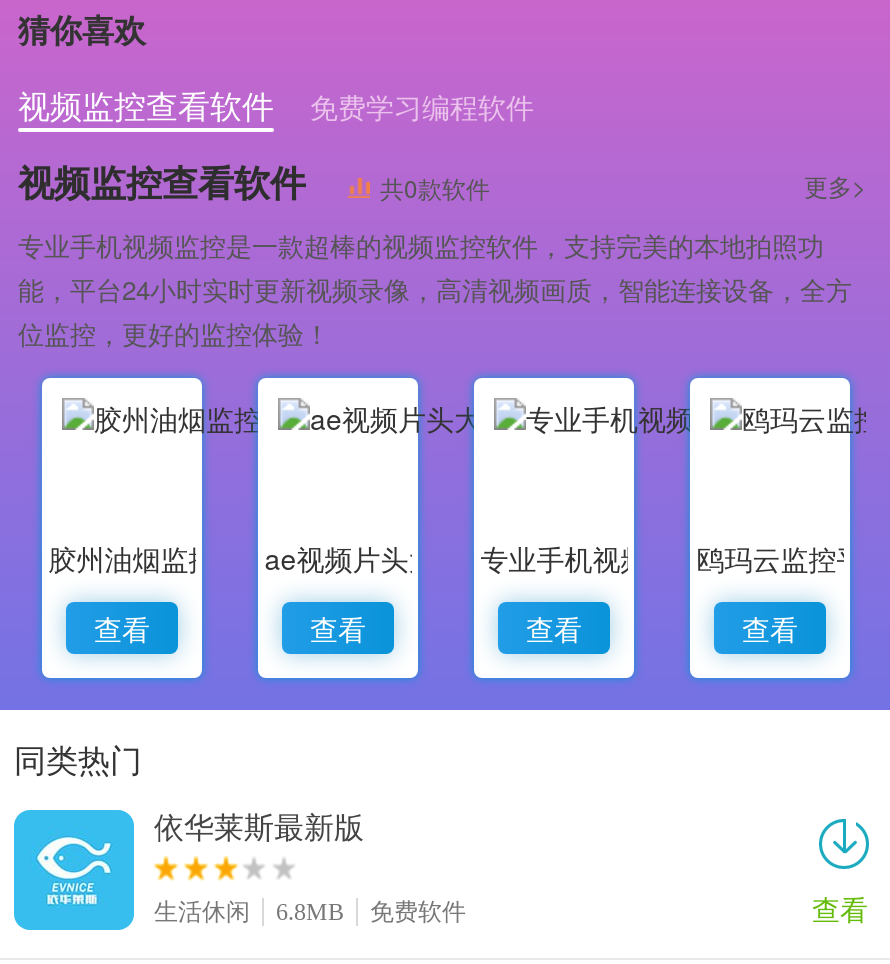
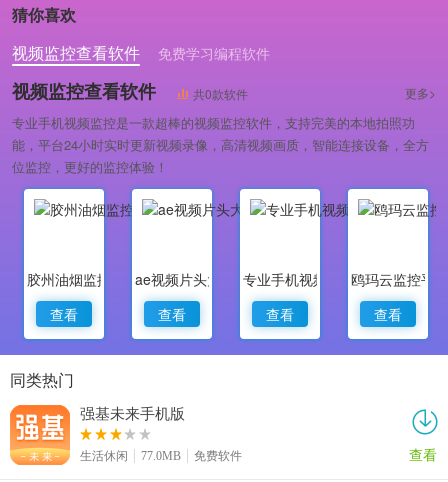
- [image]
- 依华莱斯最新版
+ [image]
+ 强基未来手机版

- 生活休闲 6.8MB 免费软件
+ 生活休闲 77.0MB 免费软件
